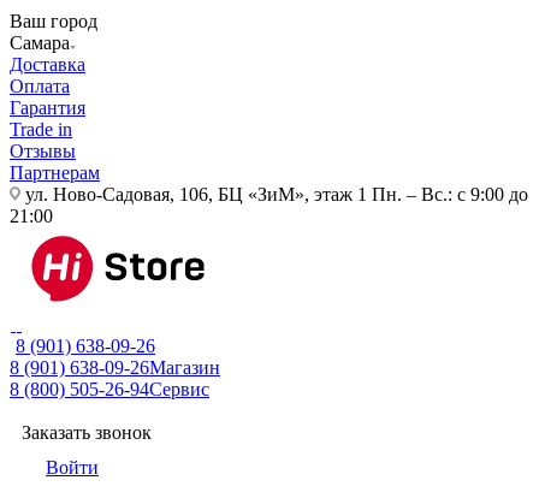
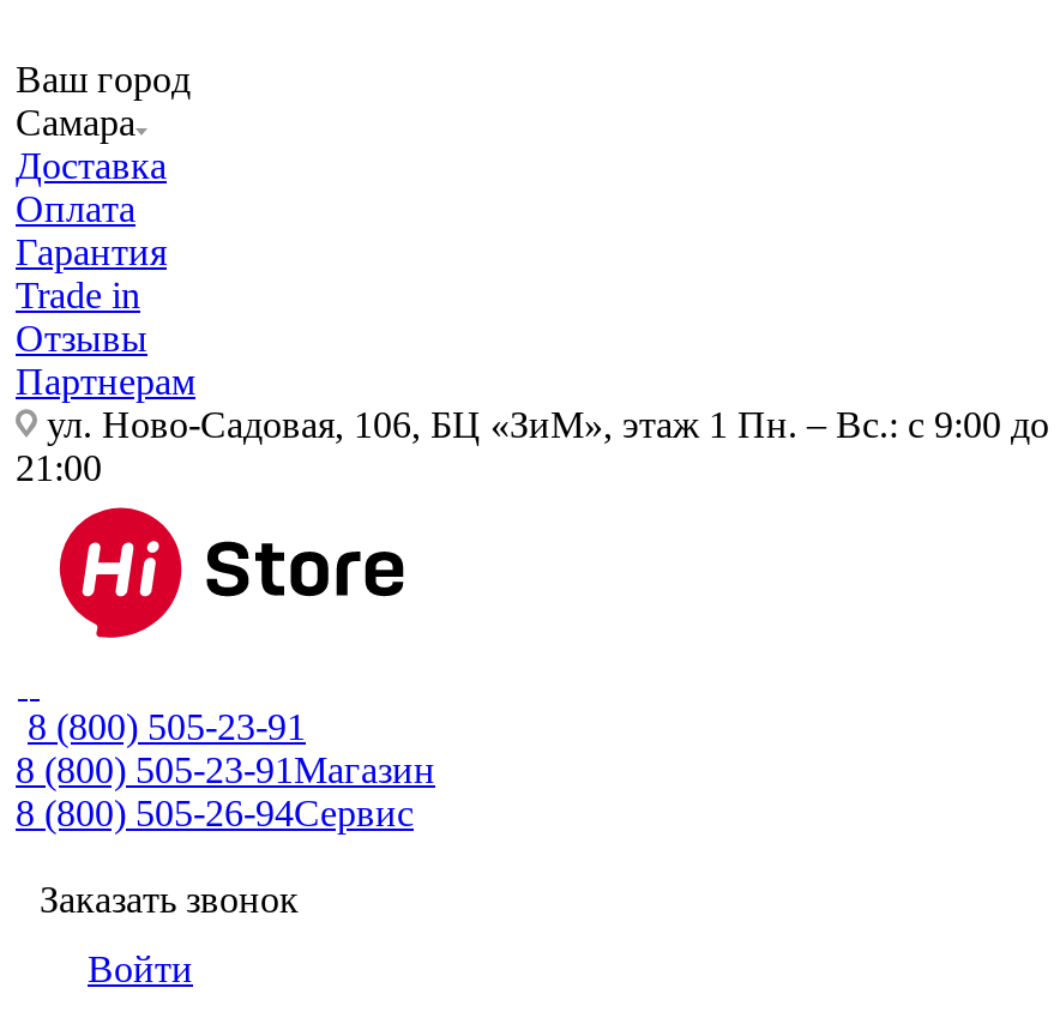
- 8 (901) 638-09-26
+ 8 (800) 505-23-91

- 8 (901) 638-09-26 Магазин
+ 8 (800) 505-23-91 Магазин
